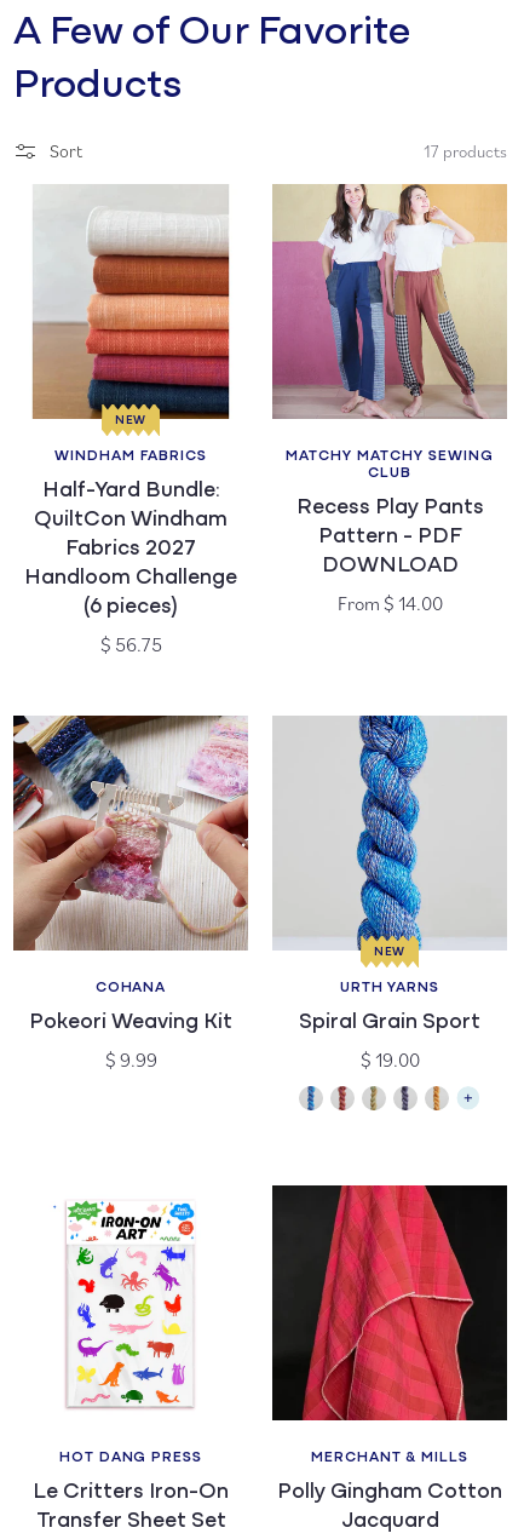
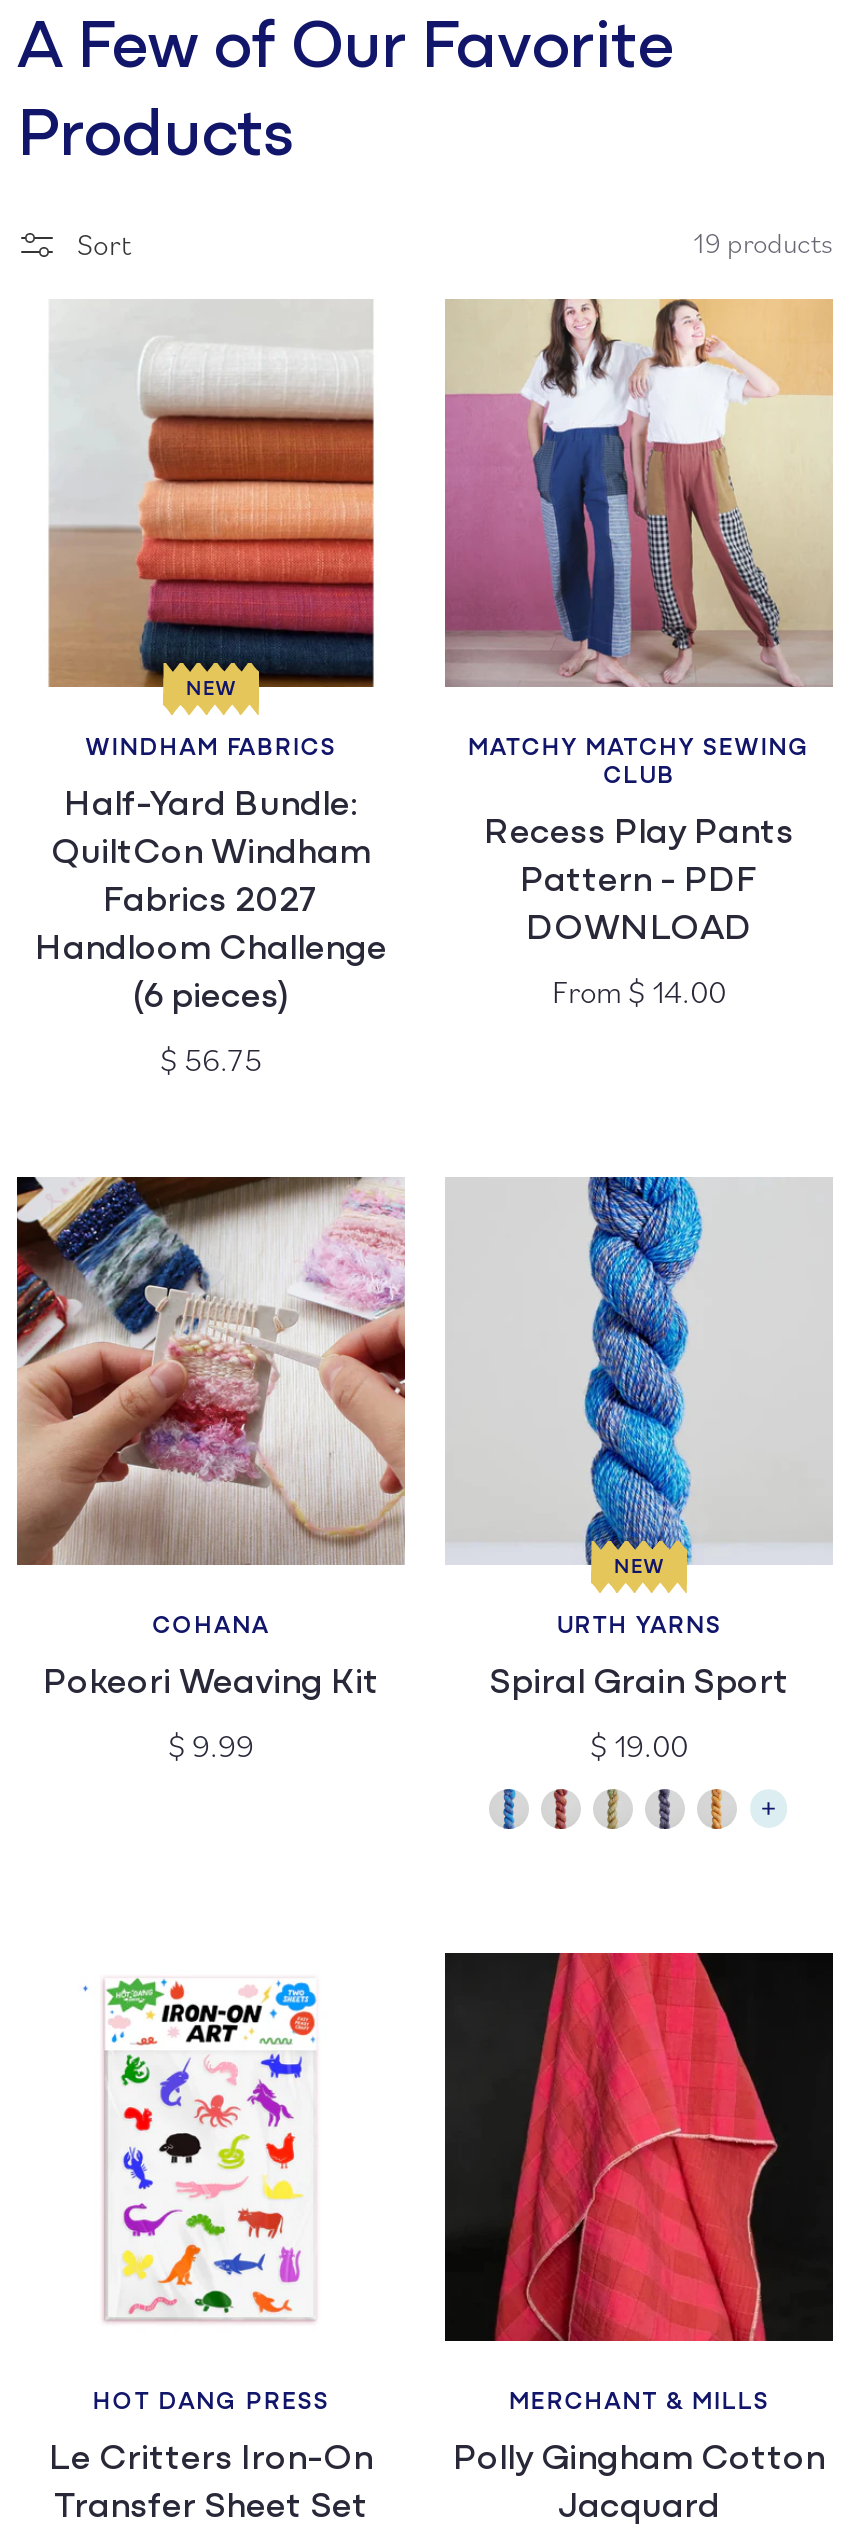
- 17 products
+ 19 products
